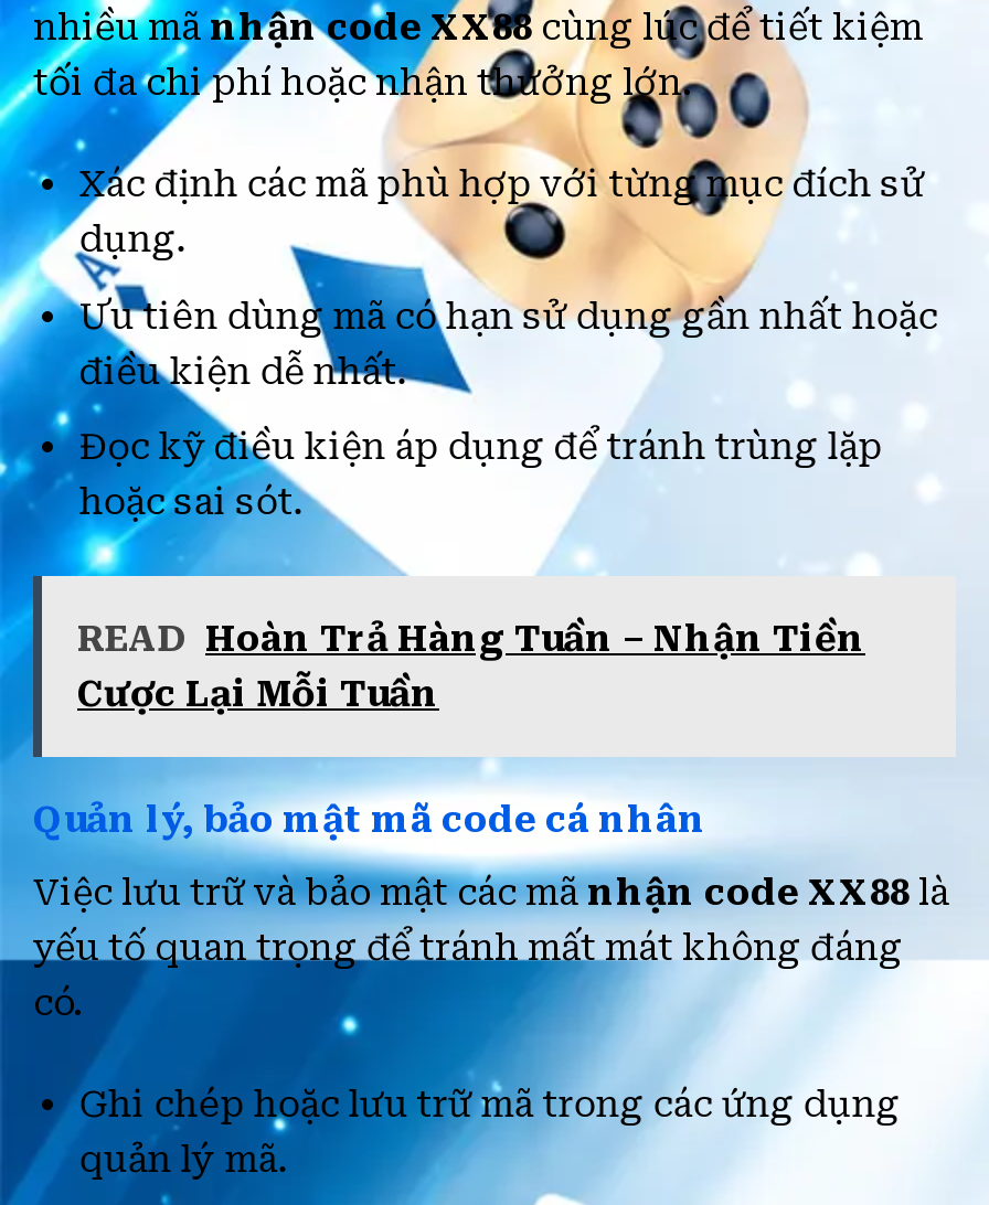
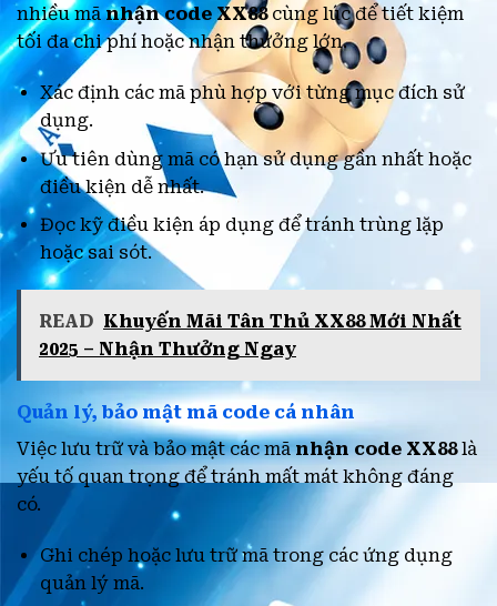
- READ Hoàn Trả Hàng Tuần – Nhận Tiền
- Cược Lại Mỗi Tuần
+ READ Khuyến Mãi Tân Thủ XX88 Mới Nhất
+ 2025 – Nhận Thưởng Ngay
